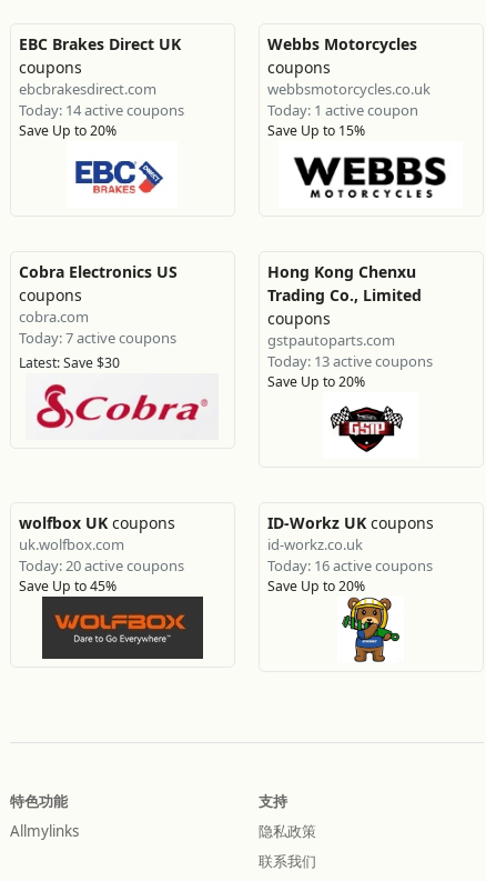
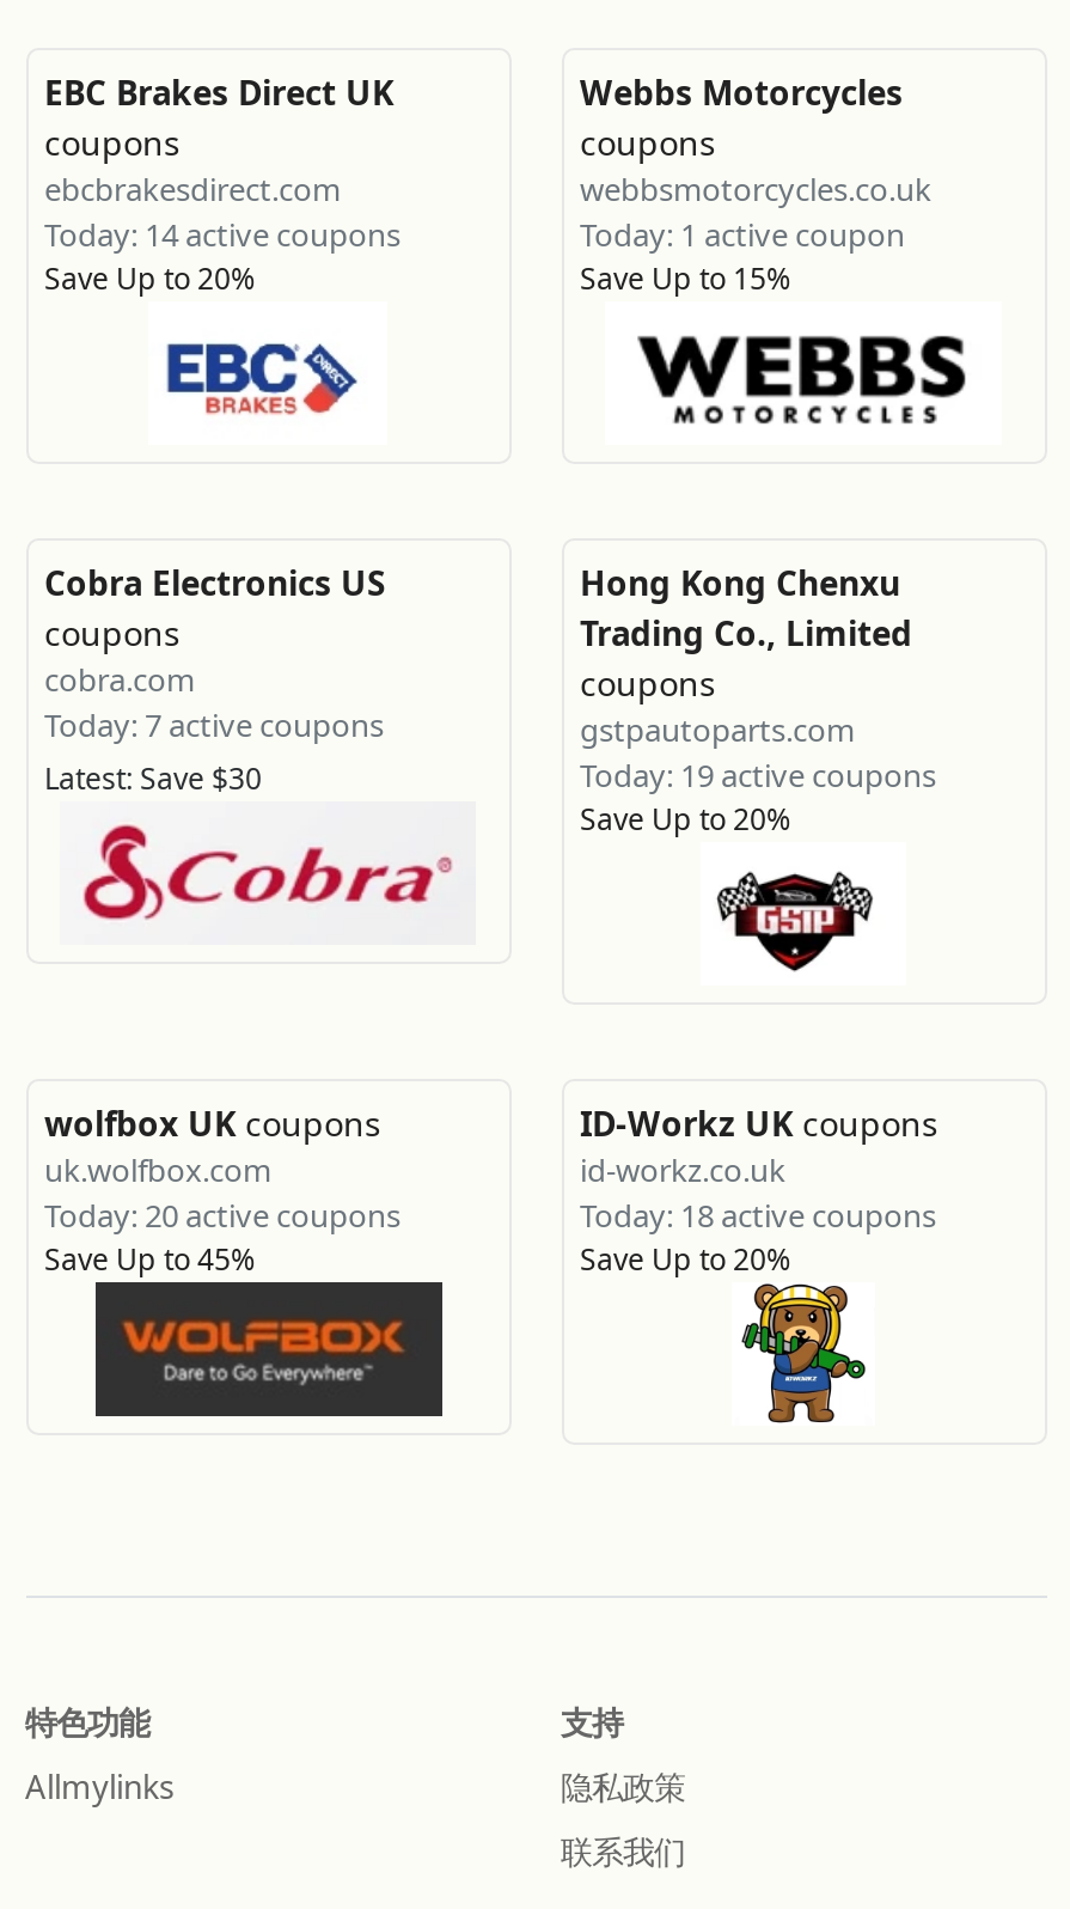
- Today: 13 active coupons
+ Today: 19 active coupons

- Today: 16 active coupons
+ Today: 18 active coupons
